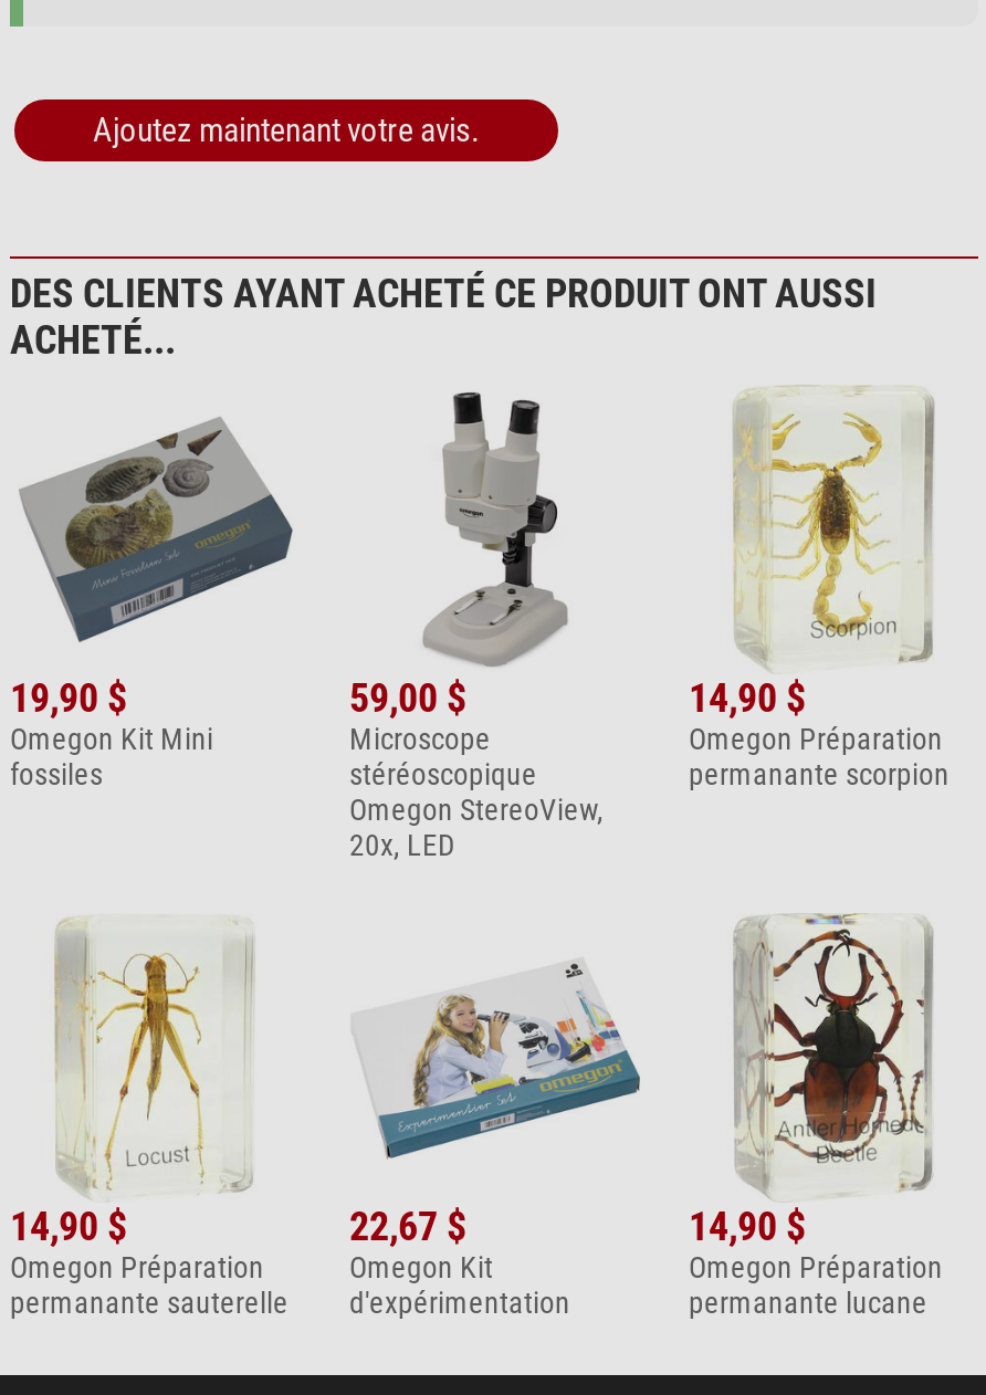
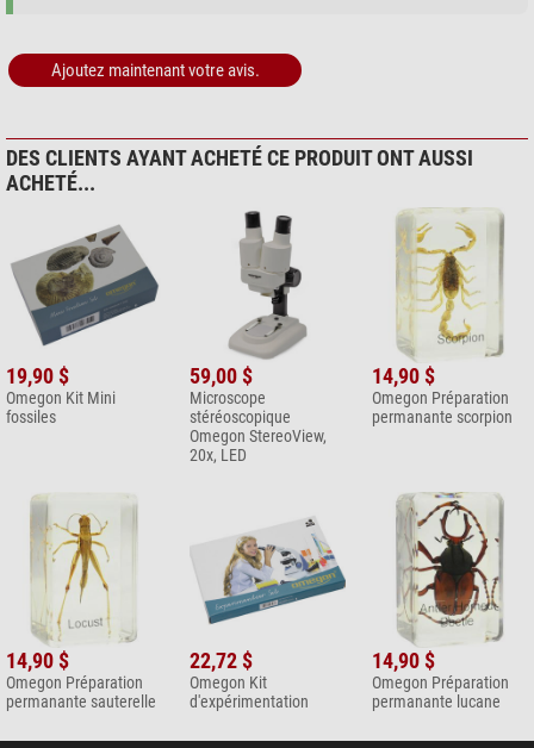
- 22,67 $
+ 22,72 $
